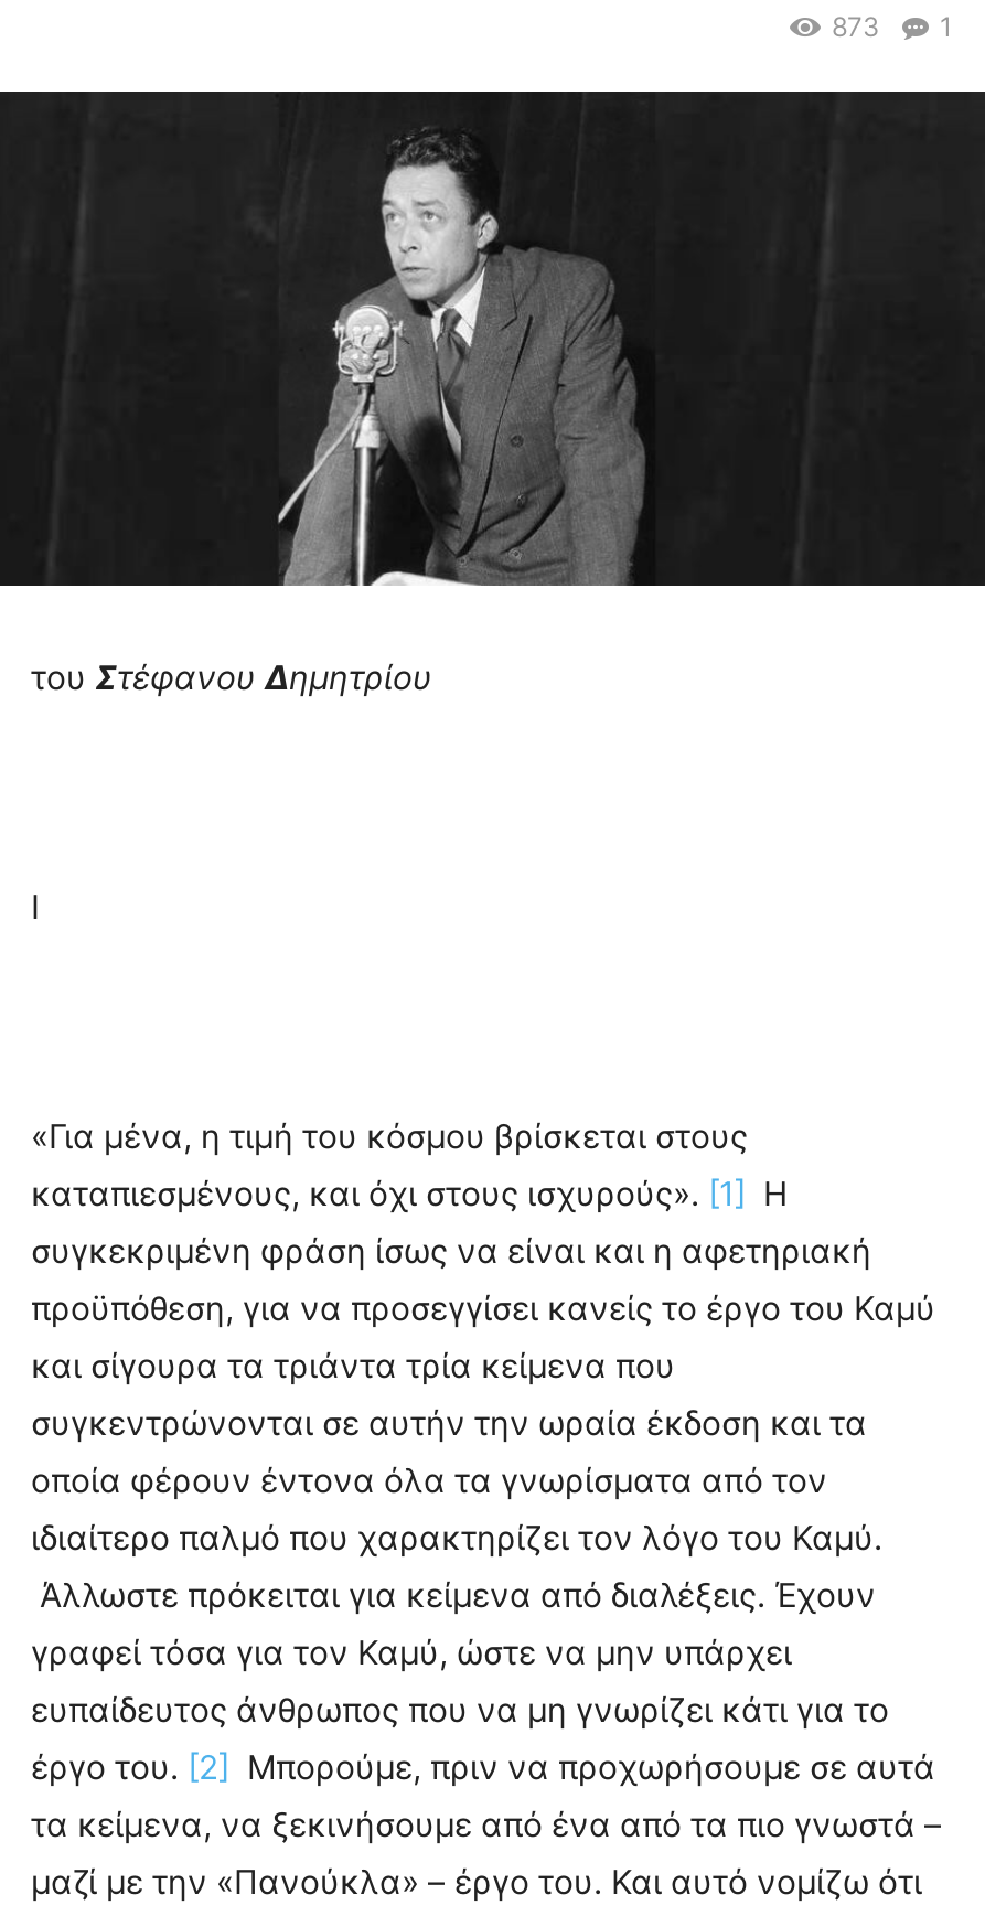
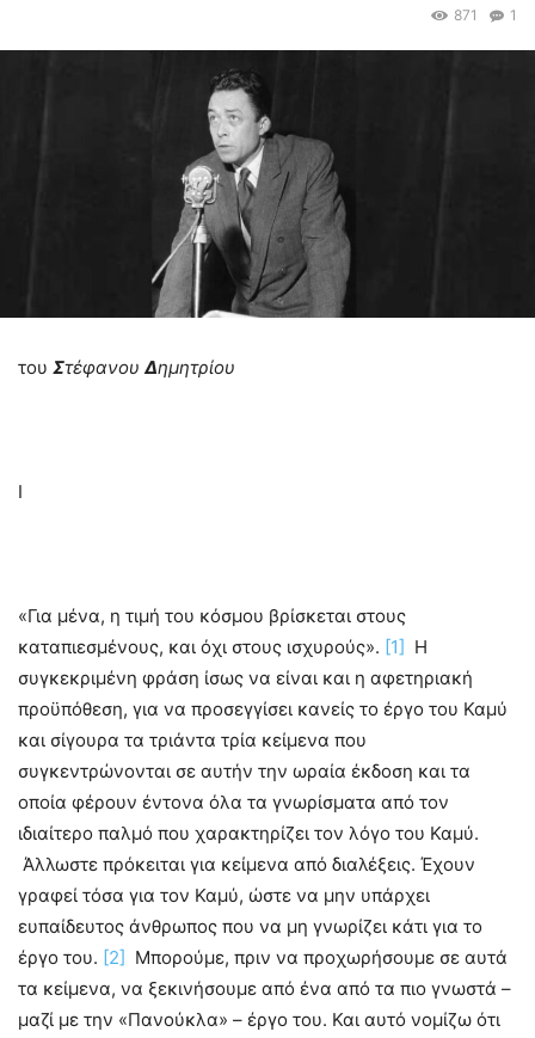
- 873 1
+ 871 1
